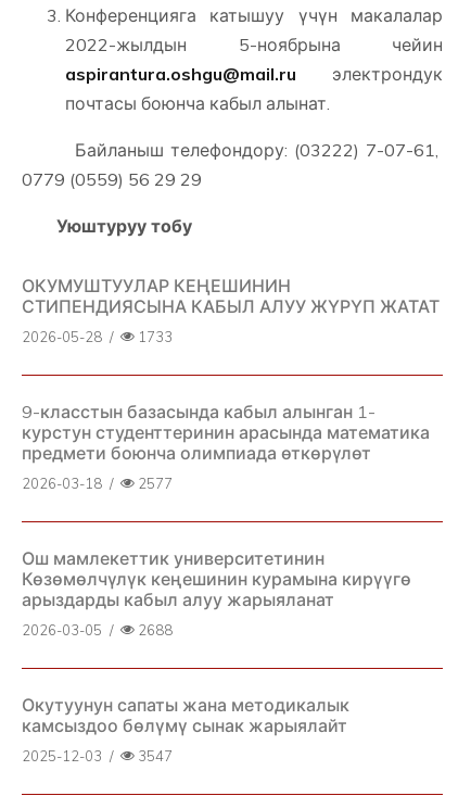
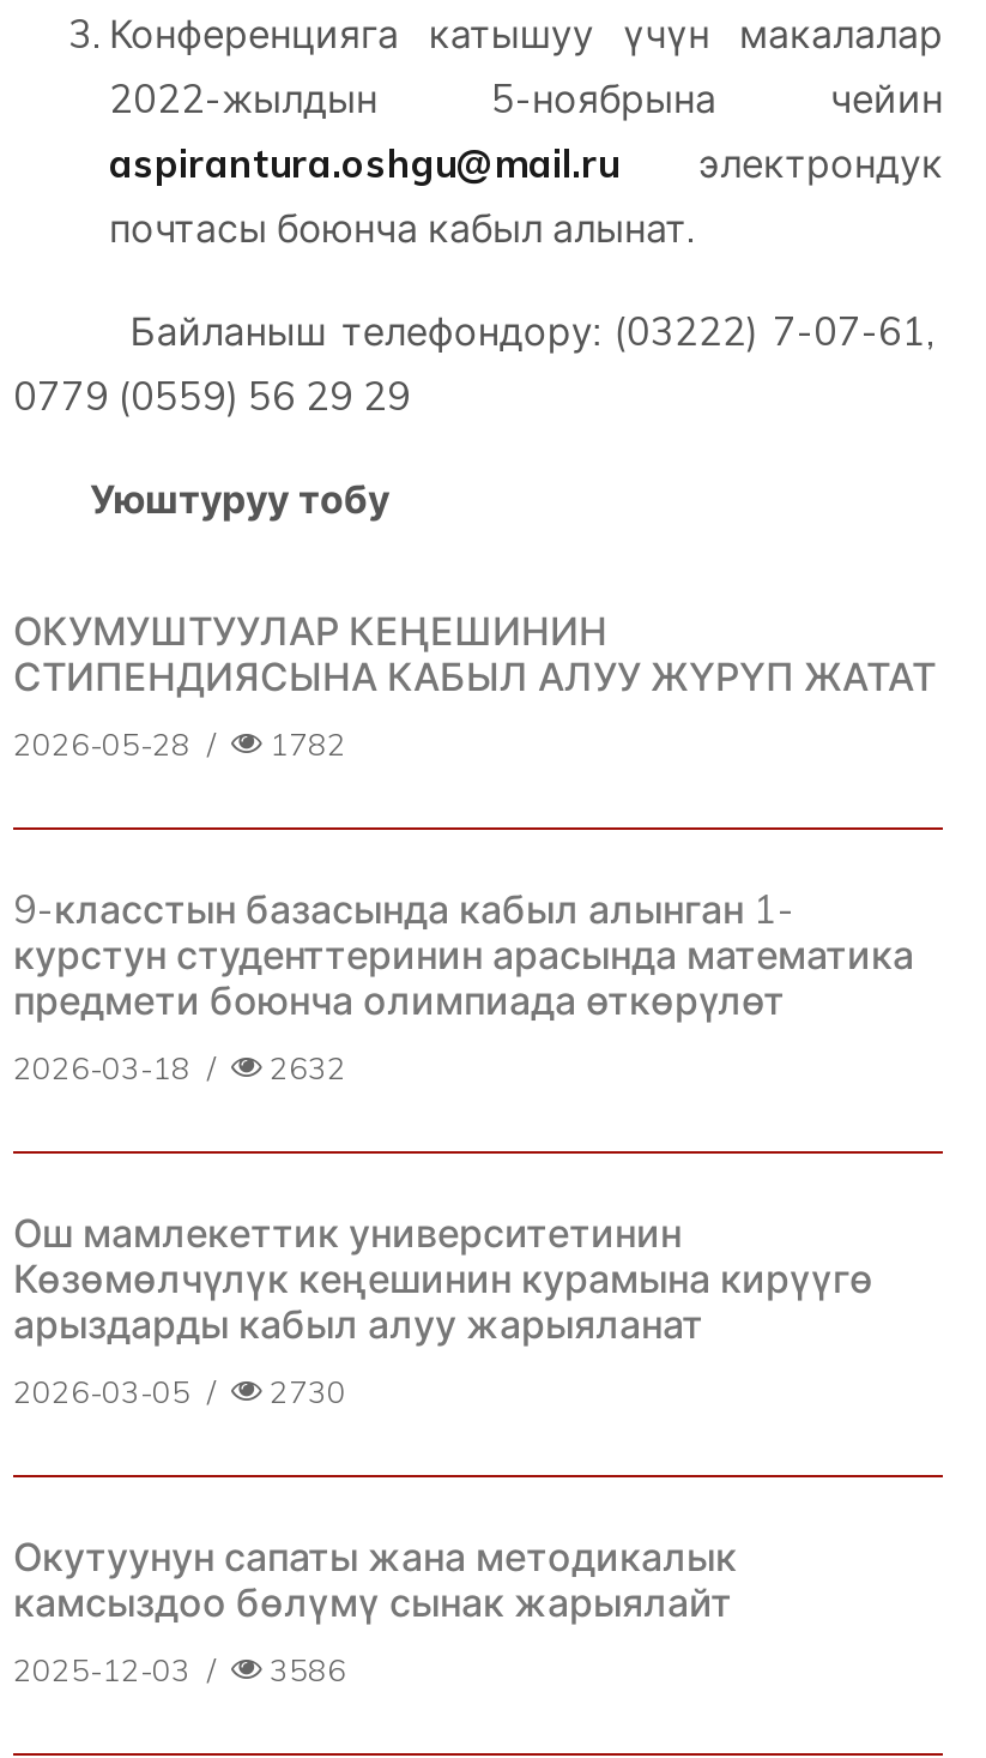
- 2026-05-28 / 1733
+ 2026-05-28 / 1782

- 2026-03-18 / 2577
+ 2026-03-18 / 2632

- 2026-03-05 / 2688
+ 2026-03-05 / 2730

- 2025-12-03 / 3547
+ 2025-12-03 / 3586
